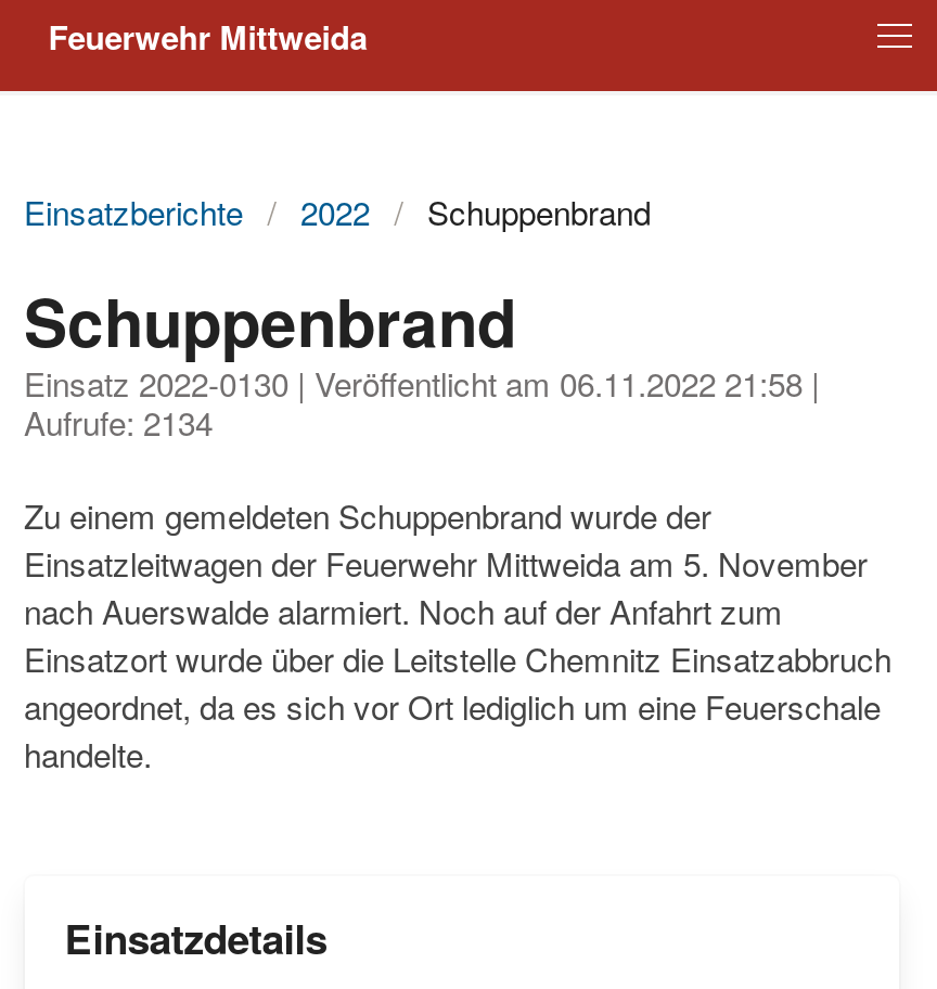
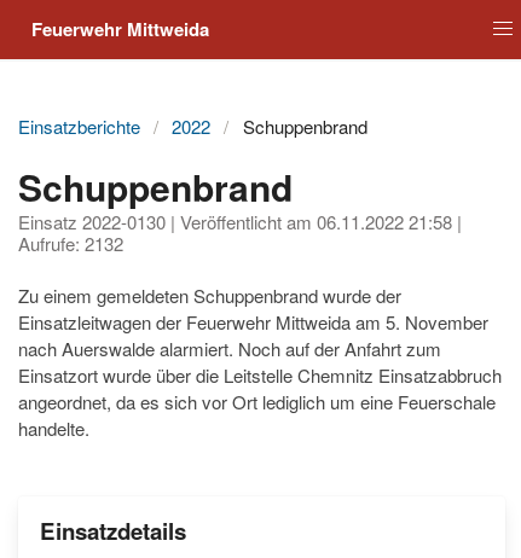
- Aufrufe: 2134
+ Aufrufe: 2132
